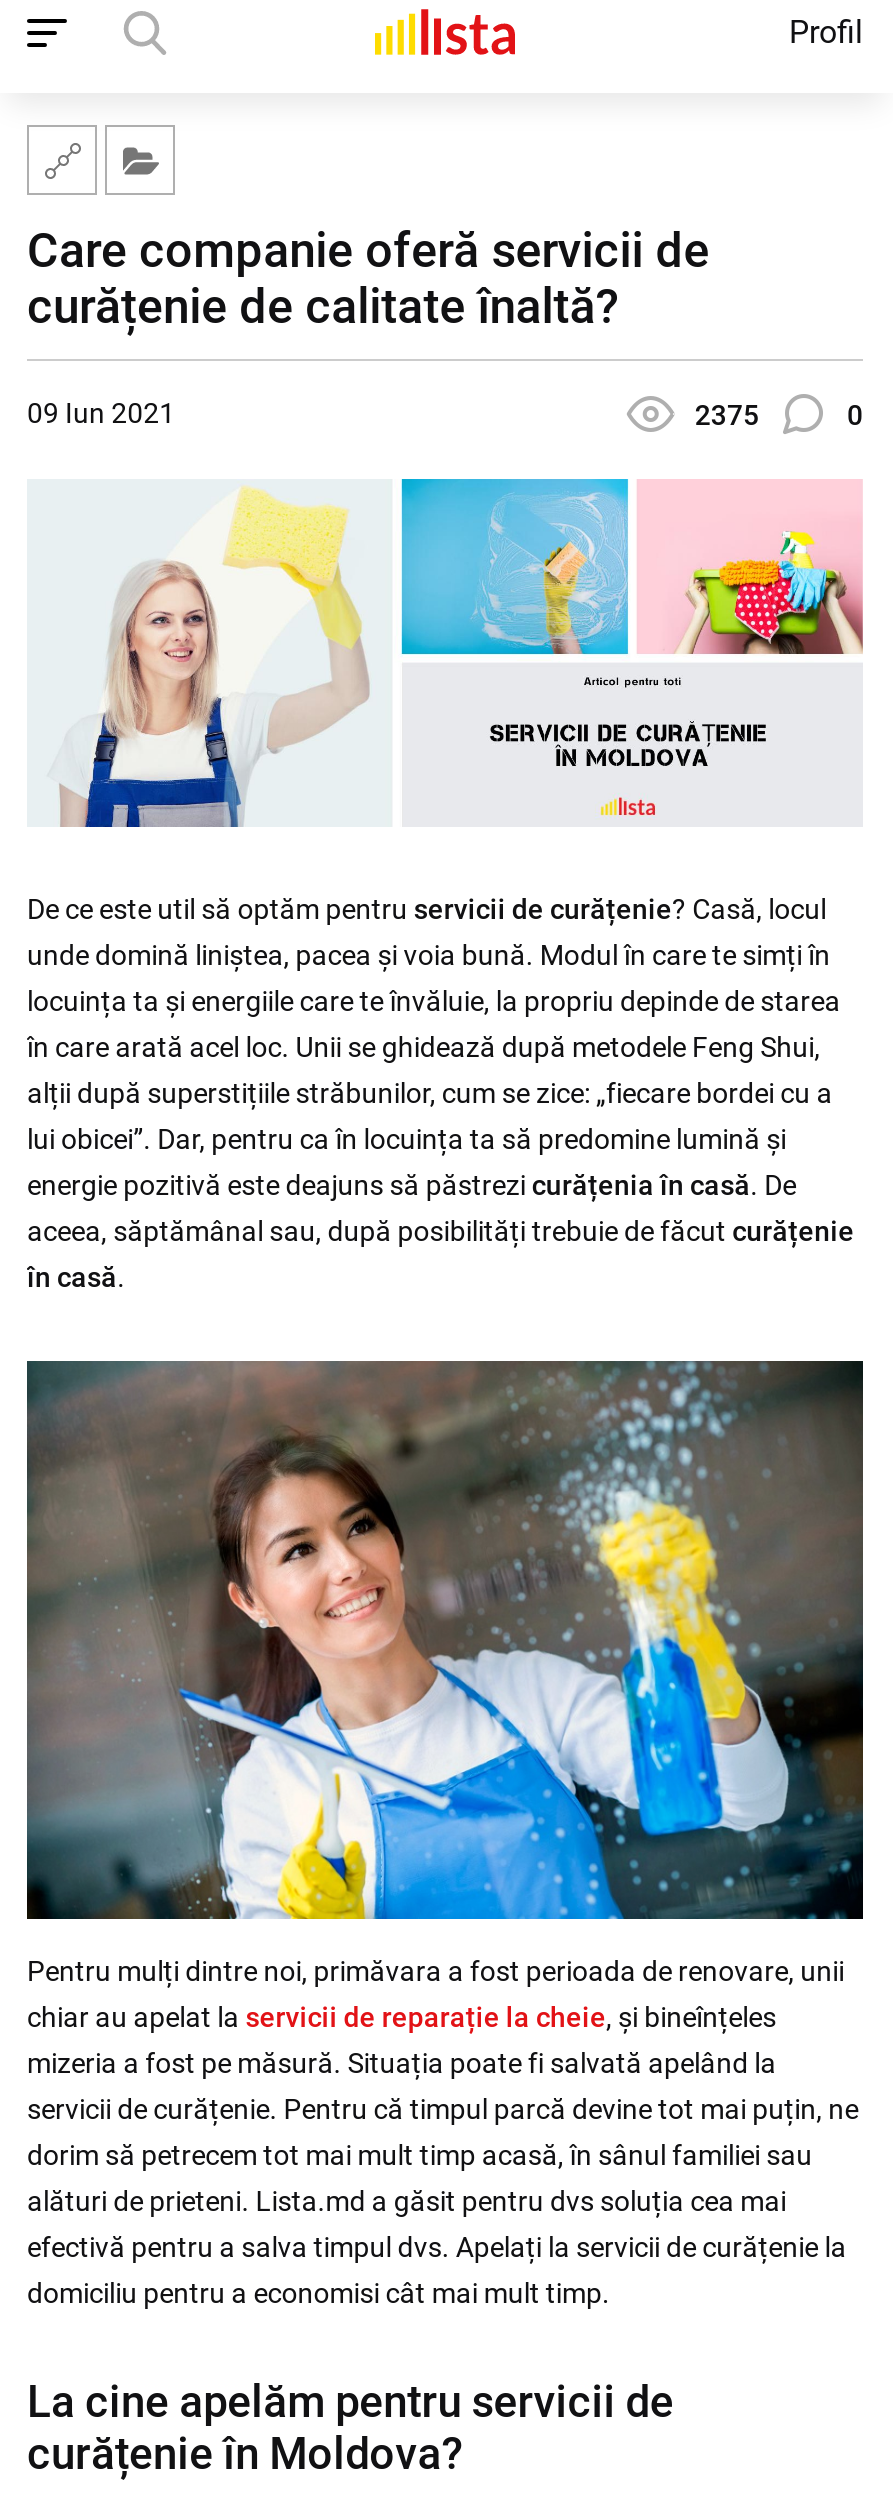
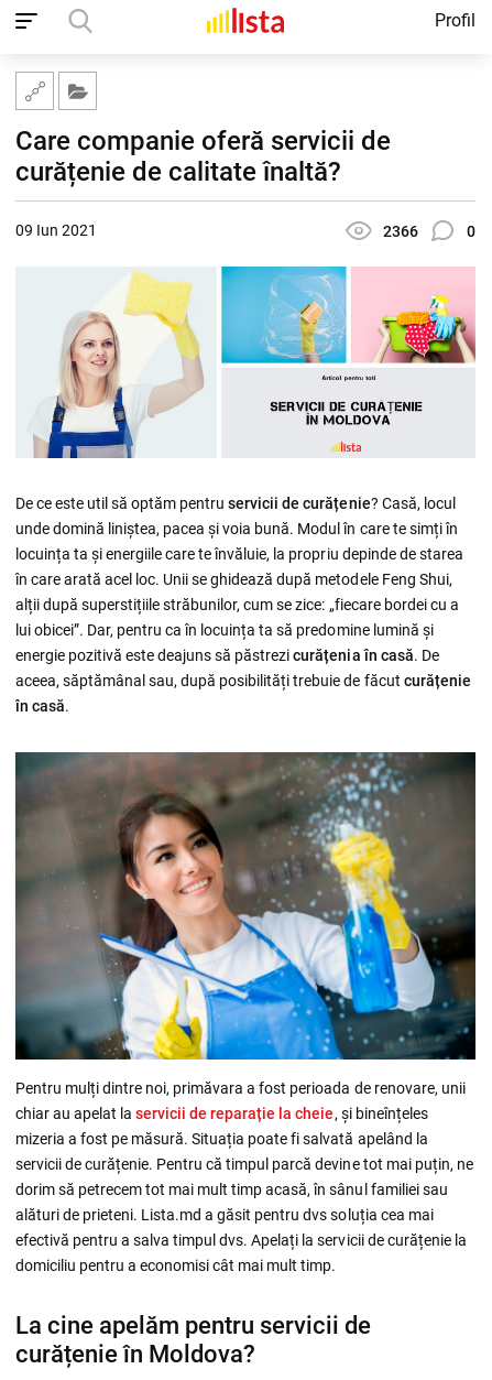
- 2375
+ 2366
